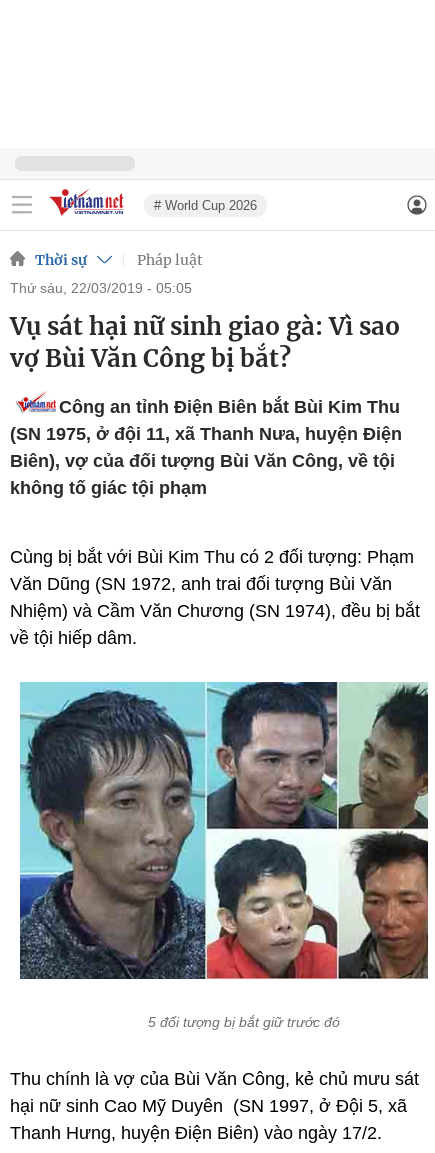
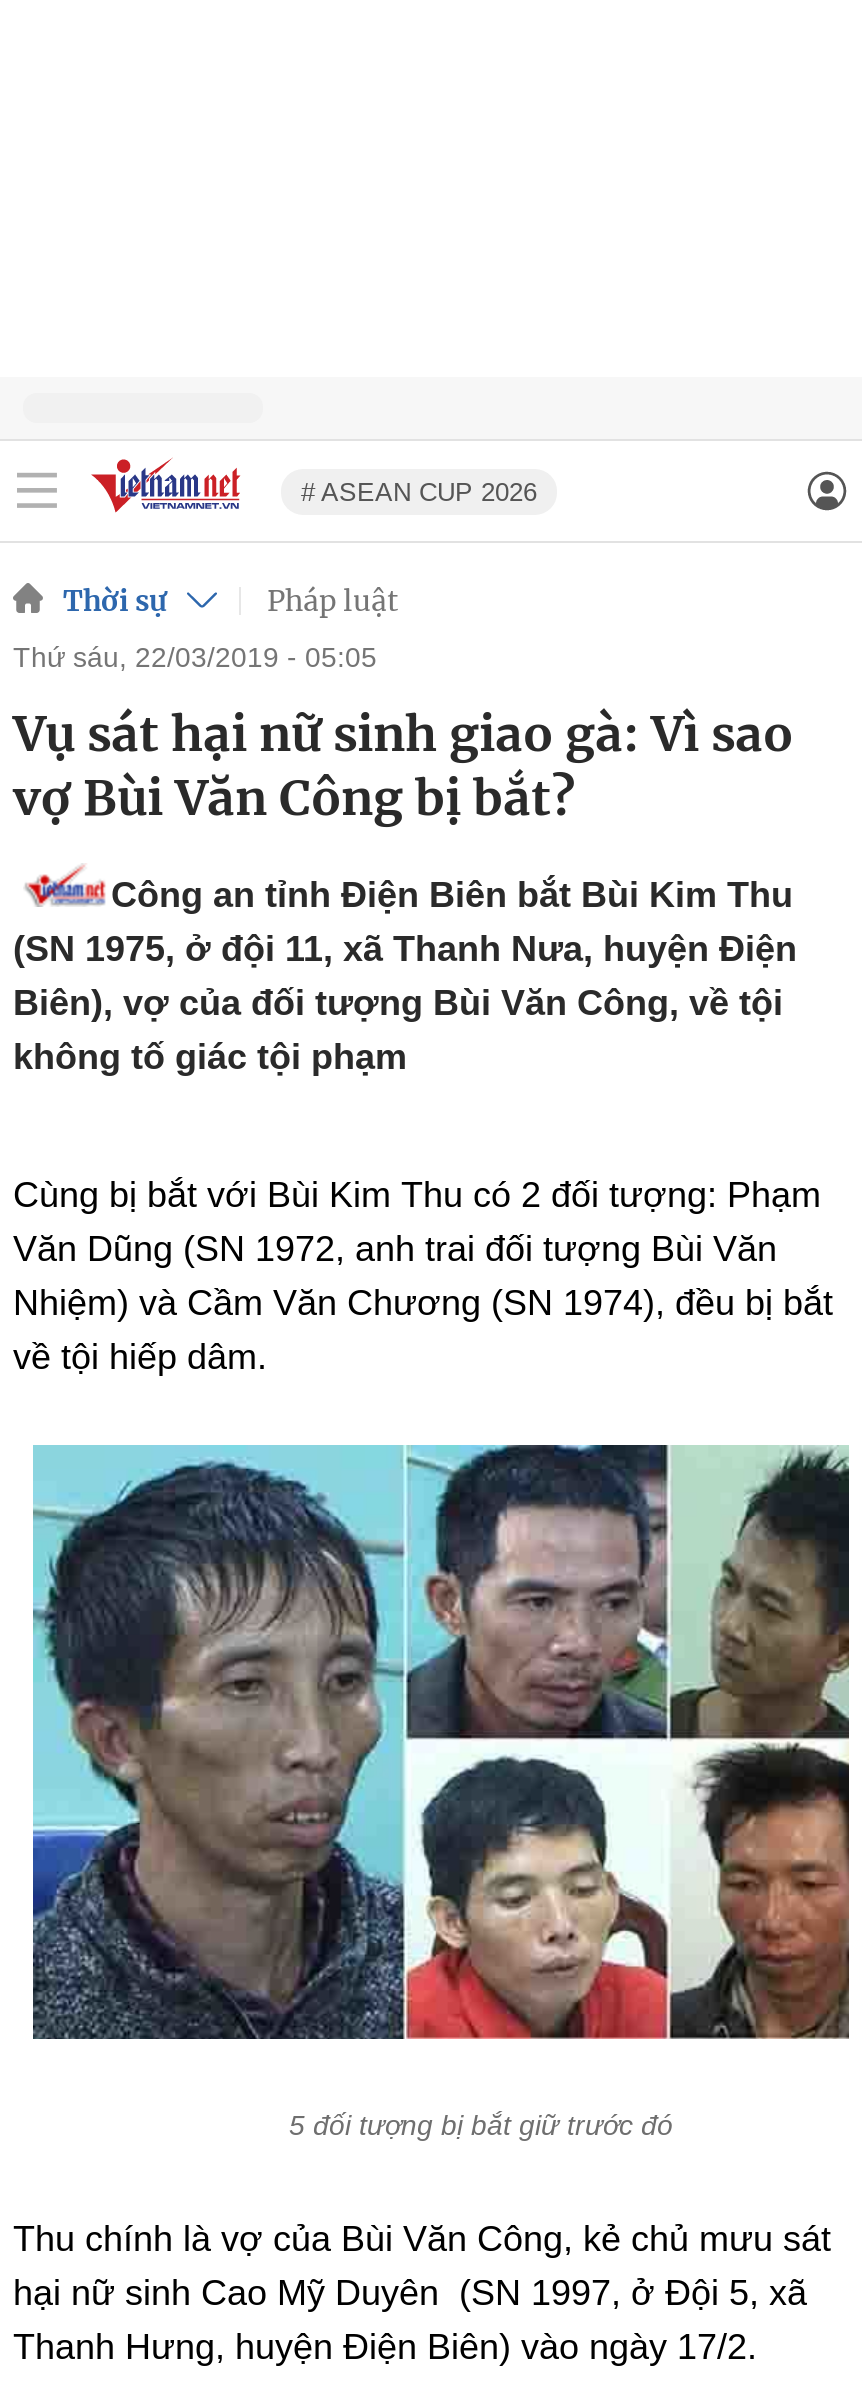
- # World Cup 2026
+ # ASEAN CUP 2026
